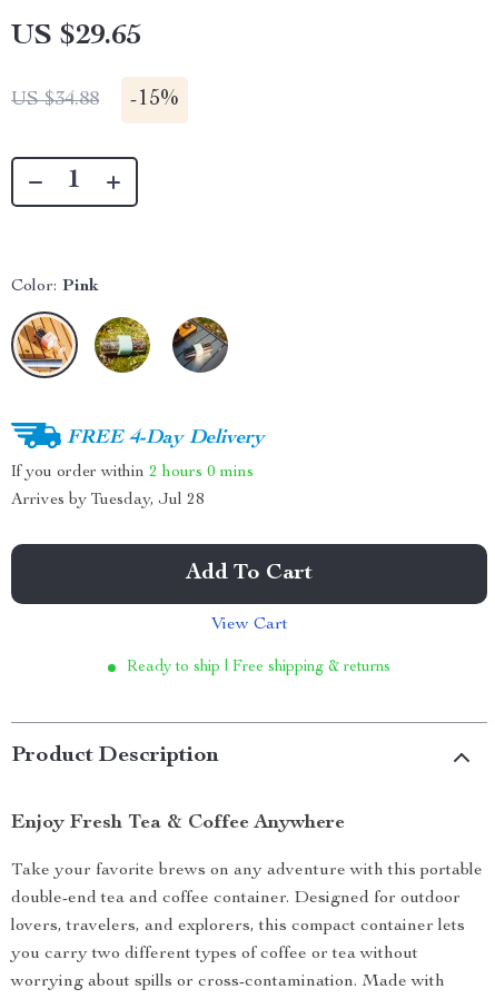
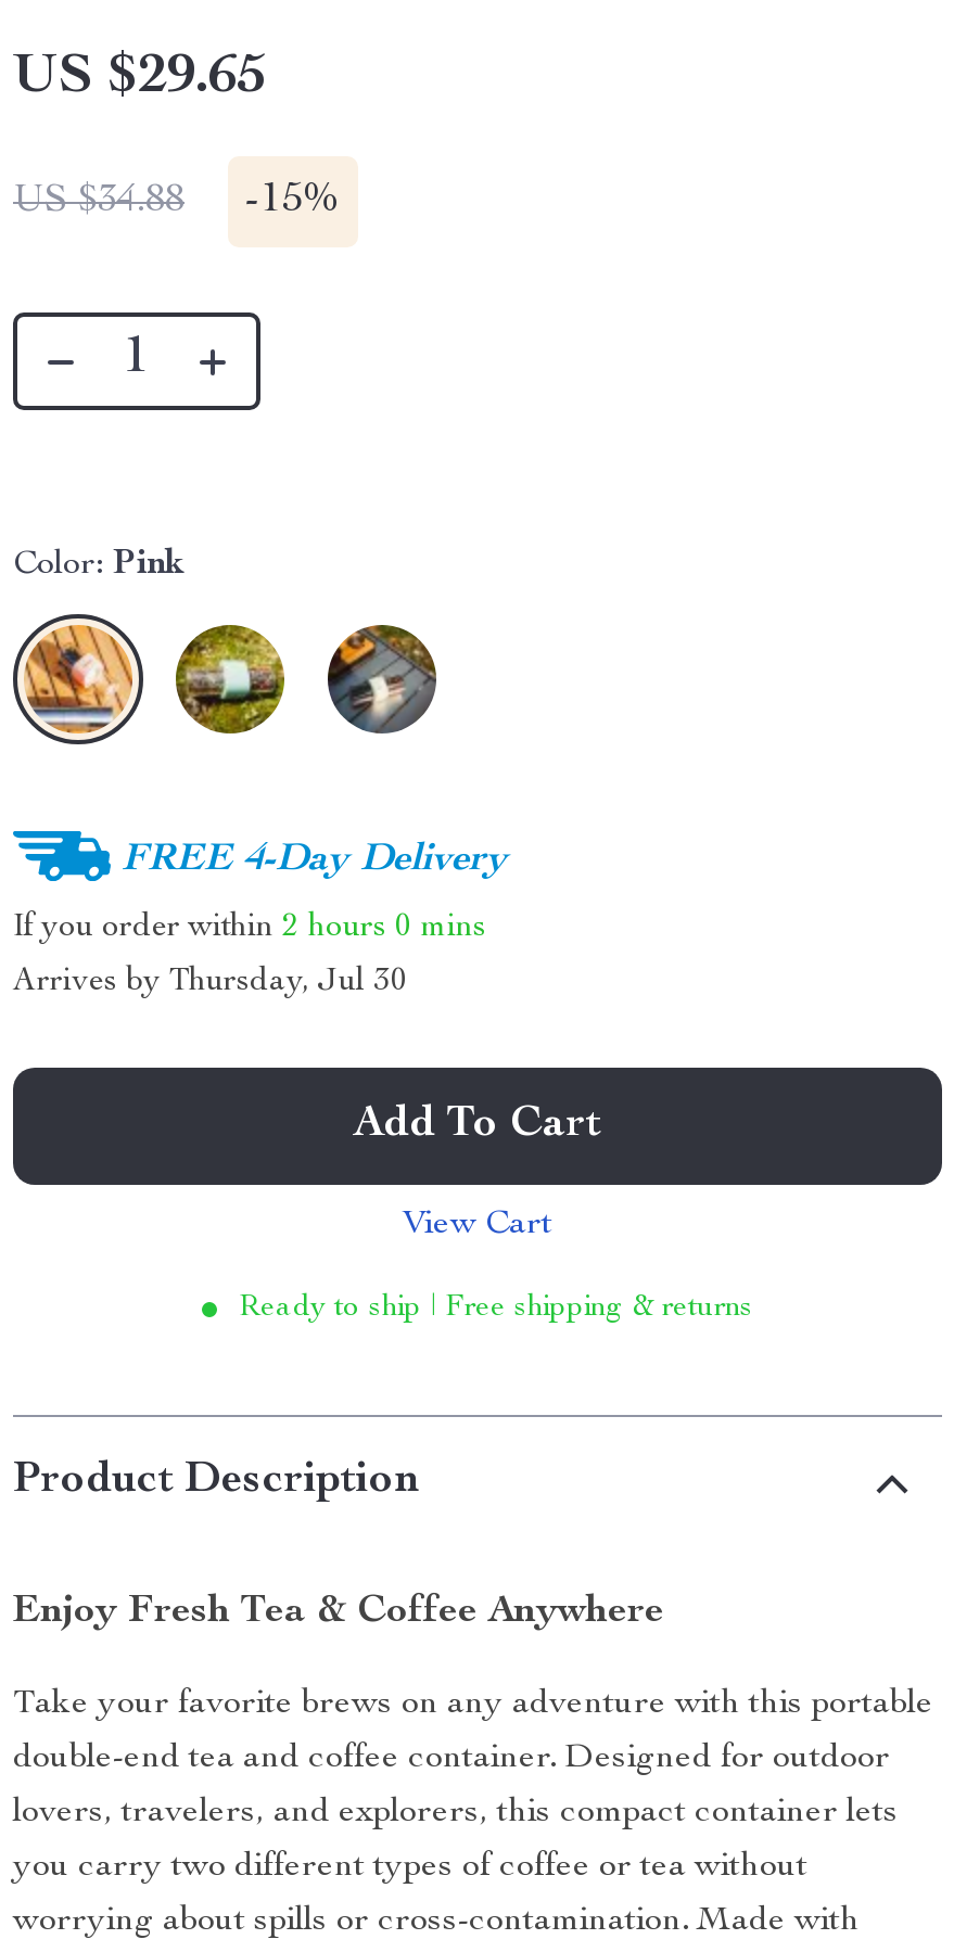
- Arrives by Tuesday, Jul 28
+ Arrives by Thursday, Jul 30
